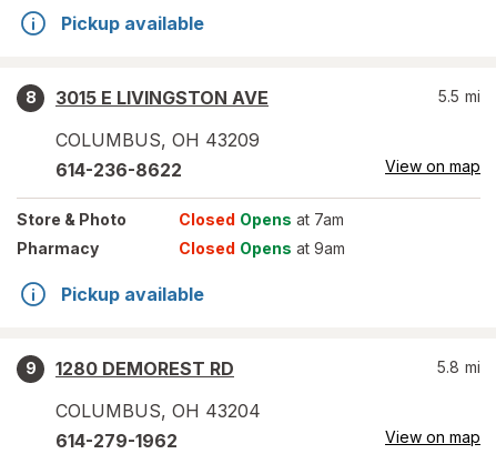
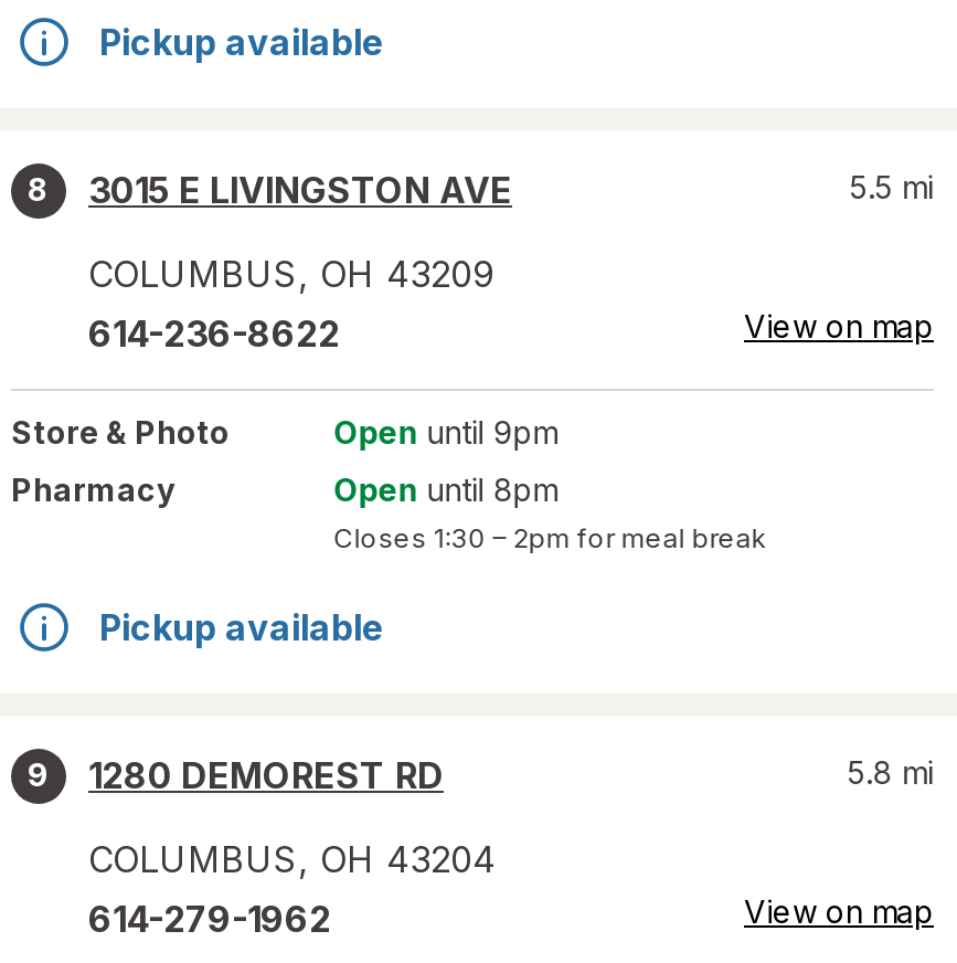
- Closed Opens at 7am
+ Open until 9pm

- Closed Opens at 9am
+ Open until 8pm
+ Closes 1:30 – 2pm for meal break
